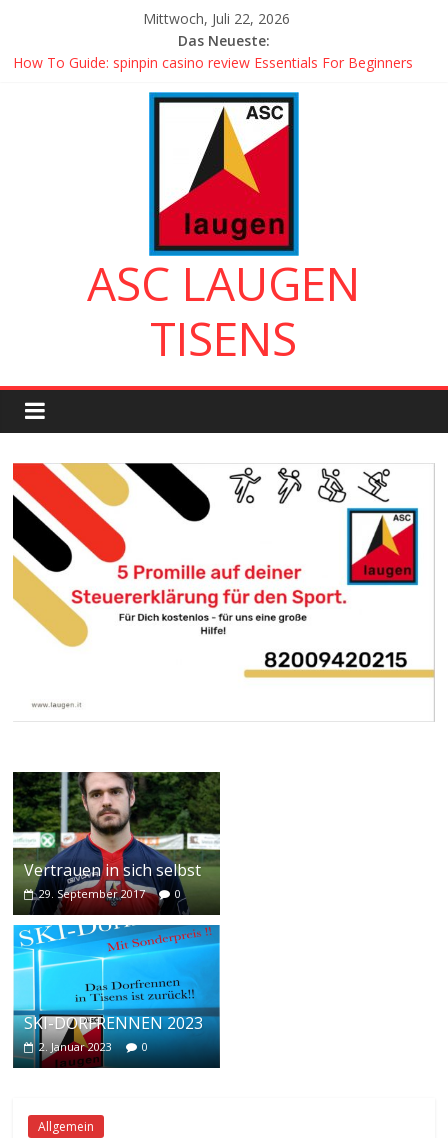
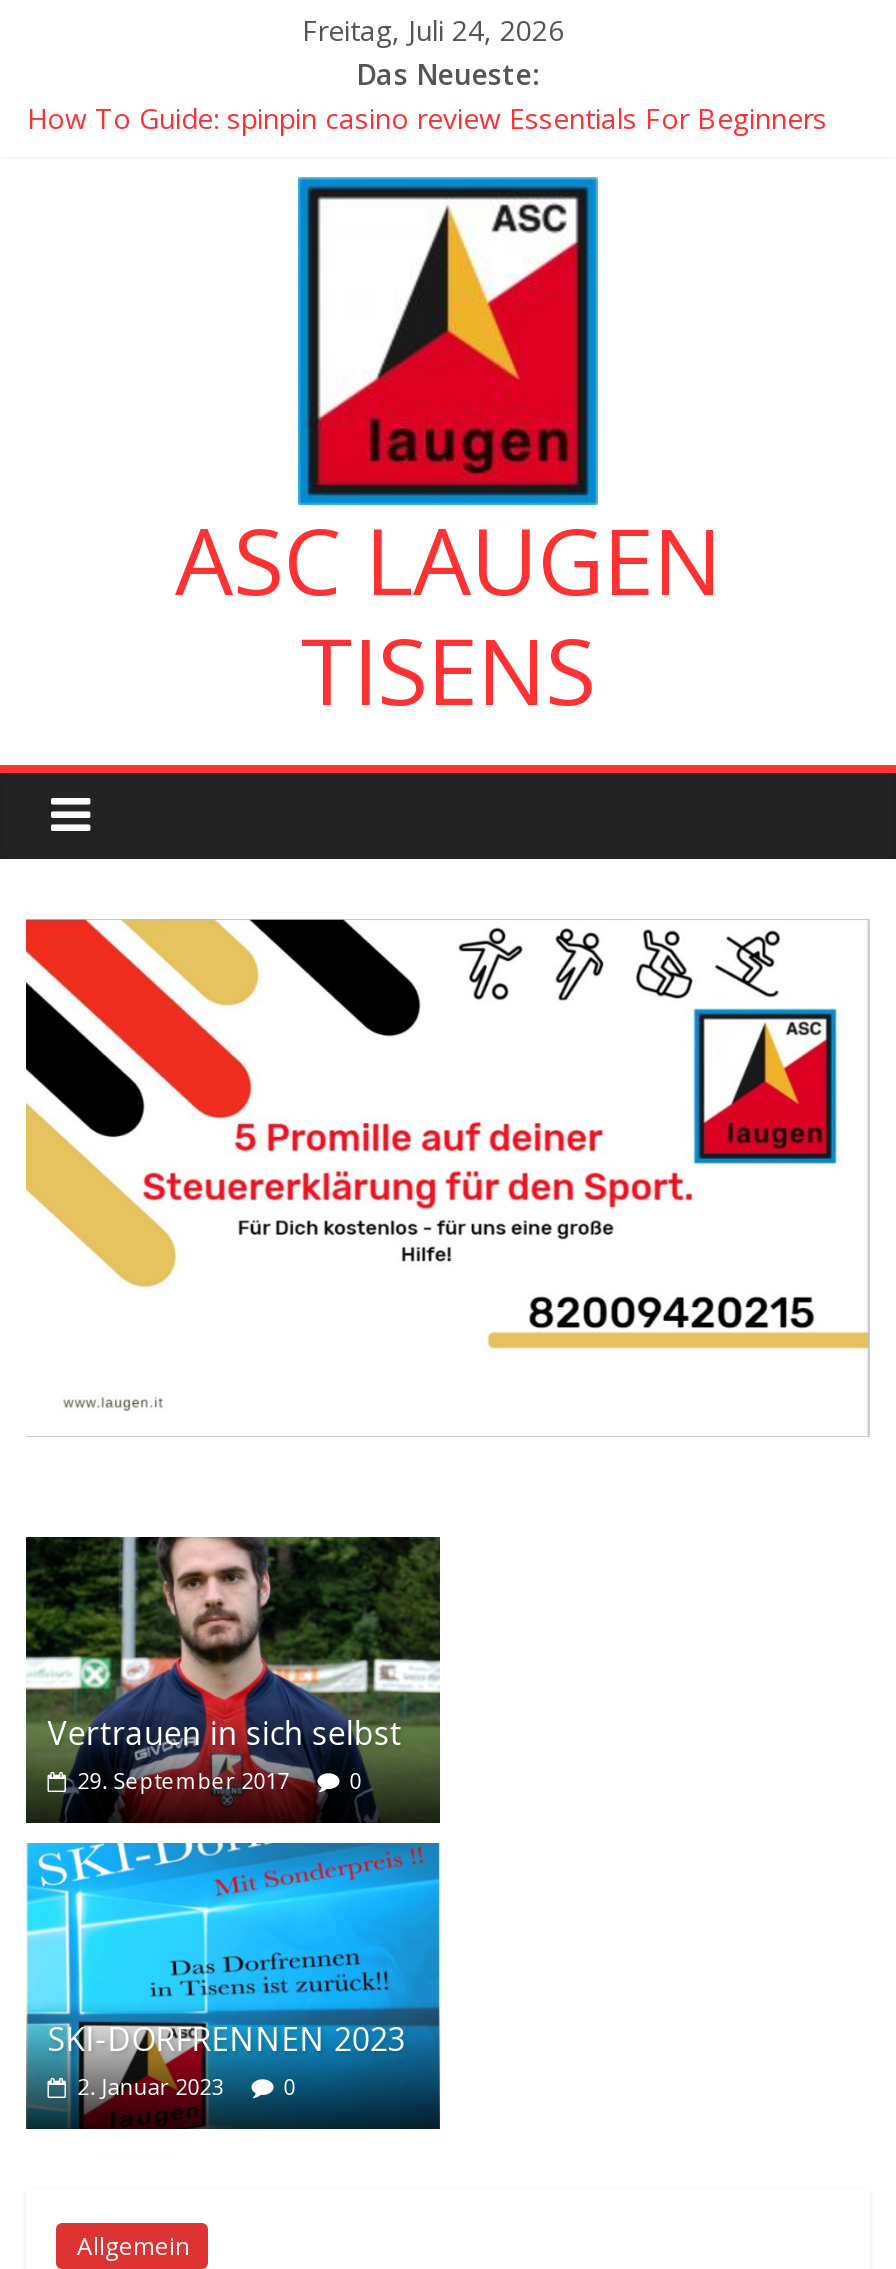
- Mittwoch, Juli 22, 2026
+ Freitag, Juli 24, 2026
